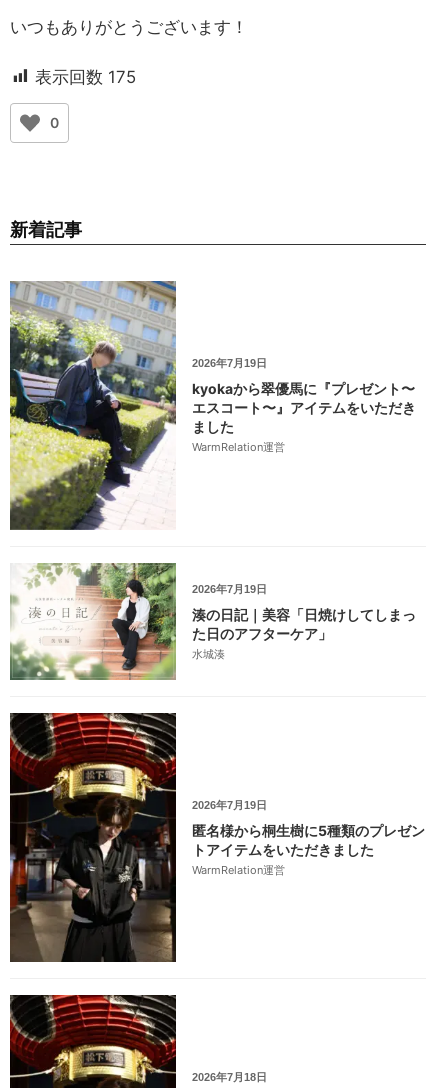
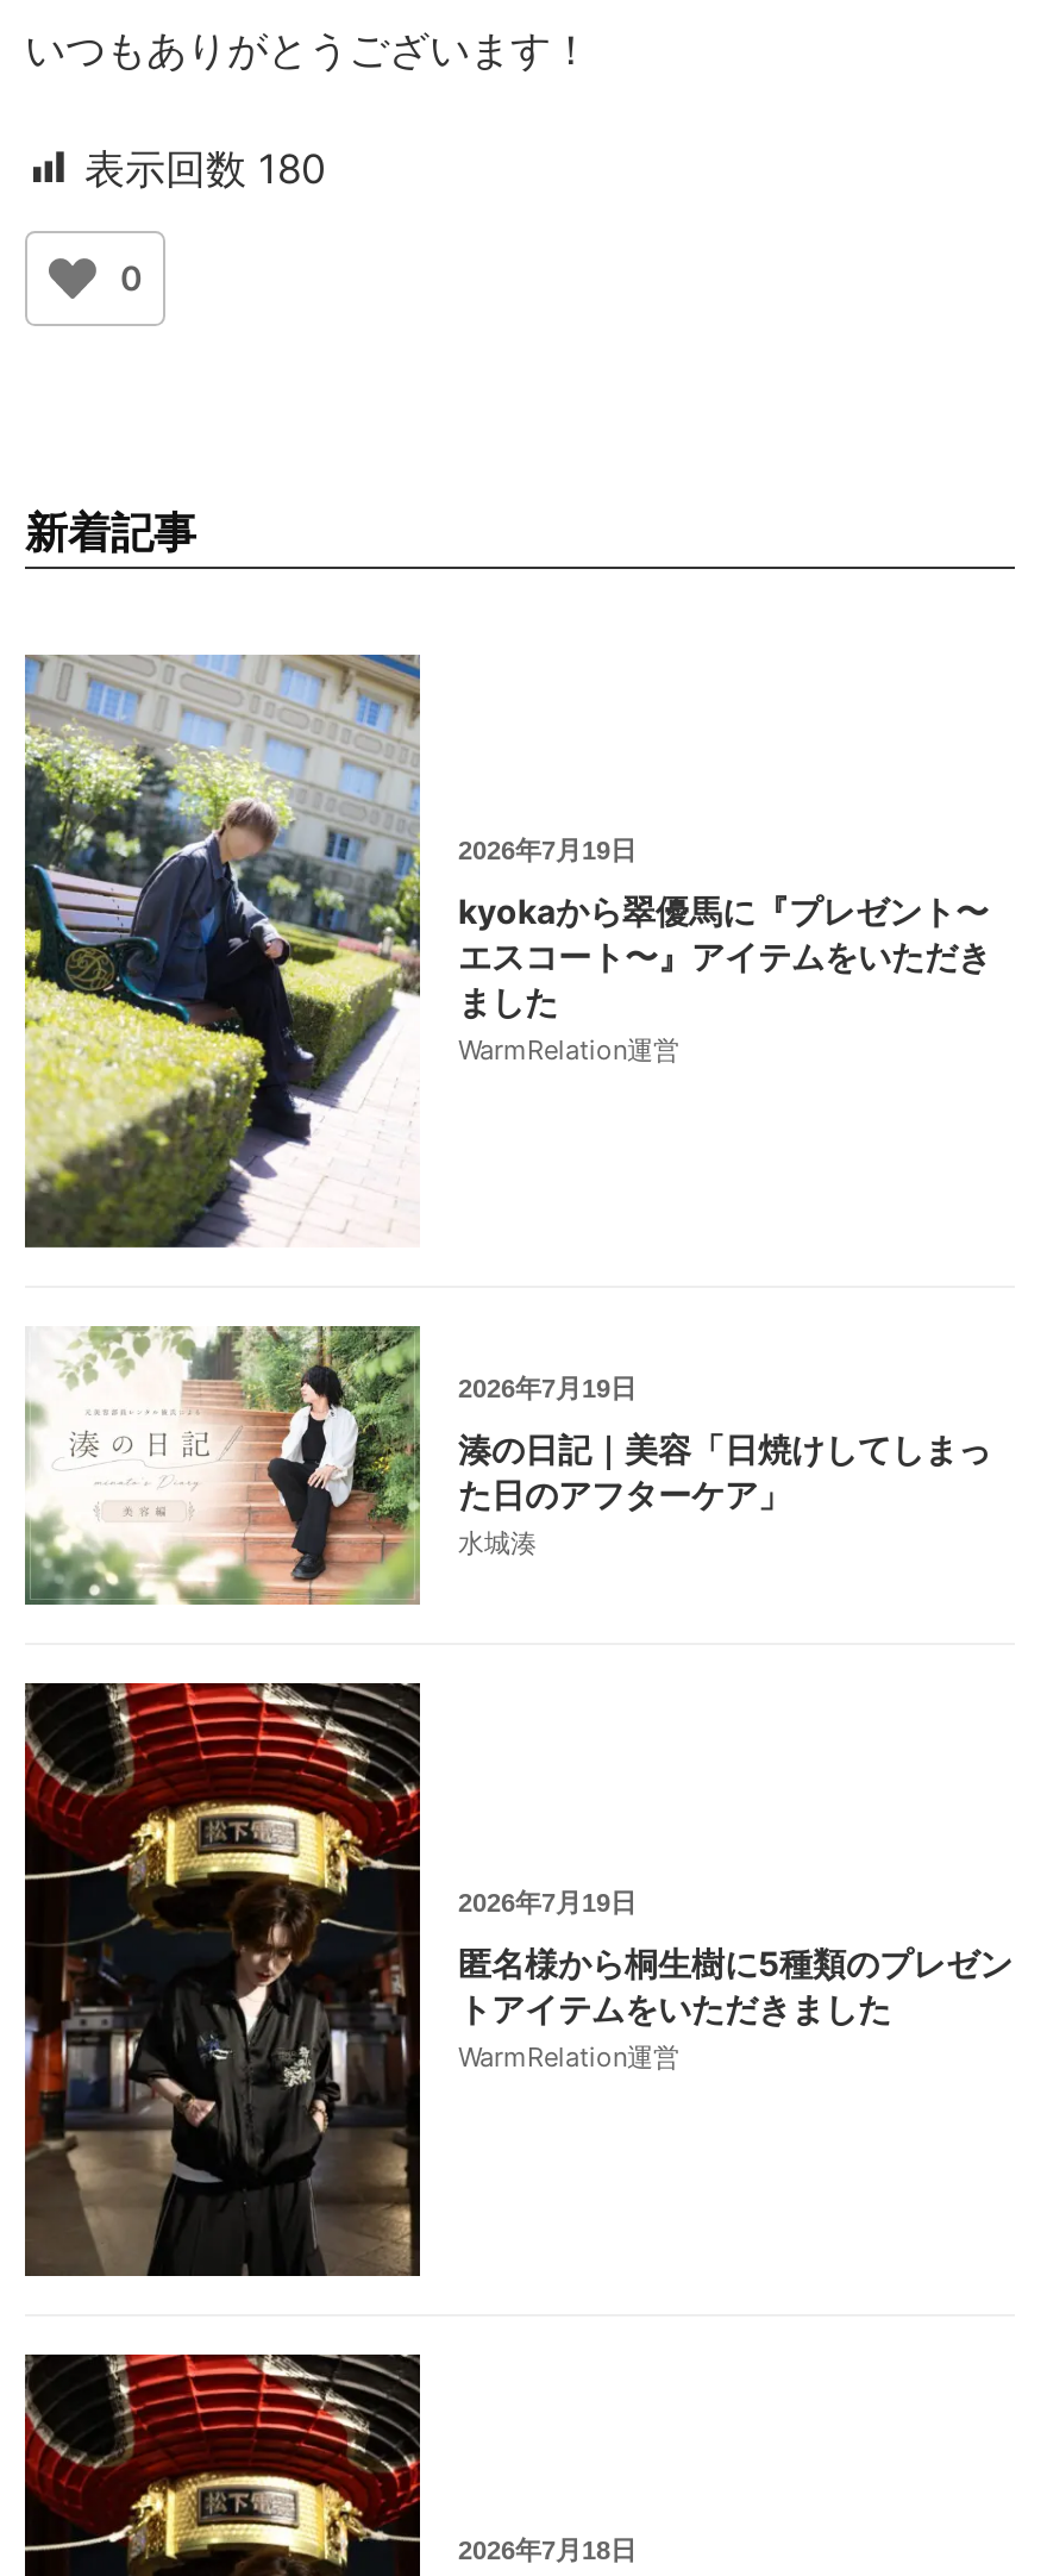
- 表示回数 175
+ 表示回数 180
